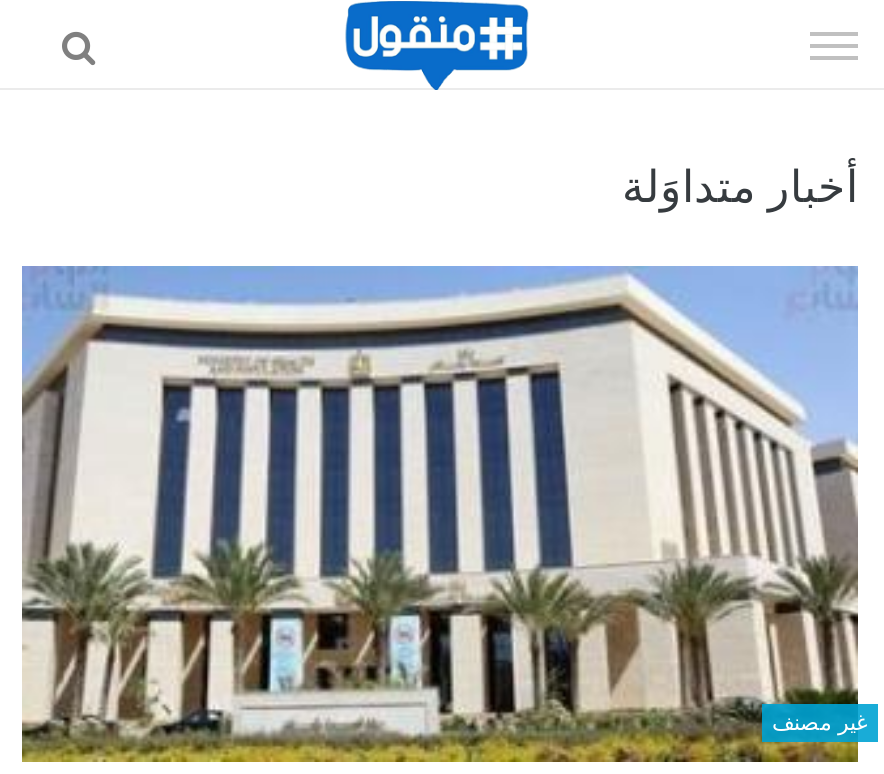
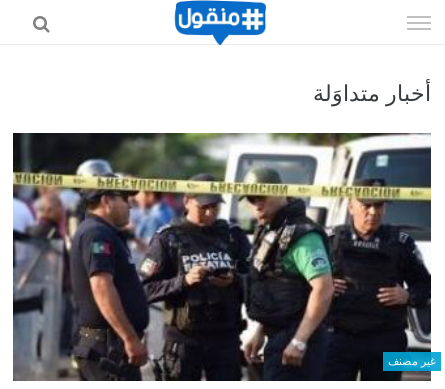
- [image]
+ [image]
